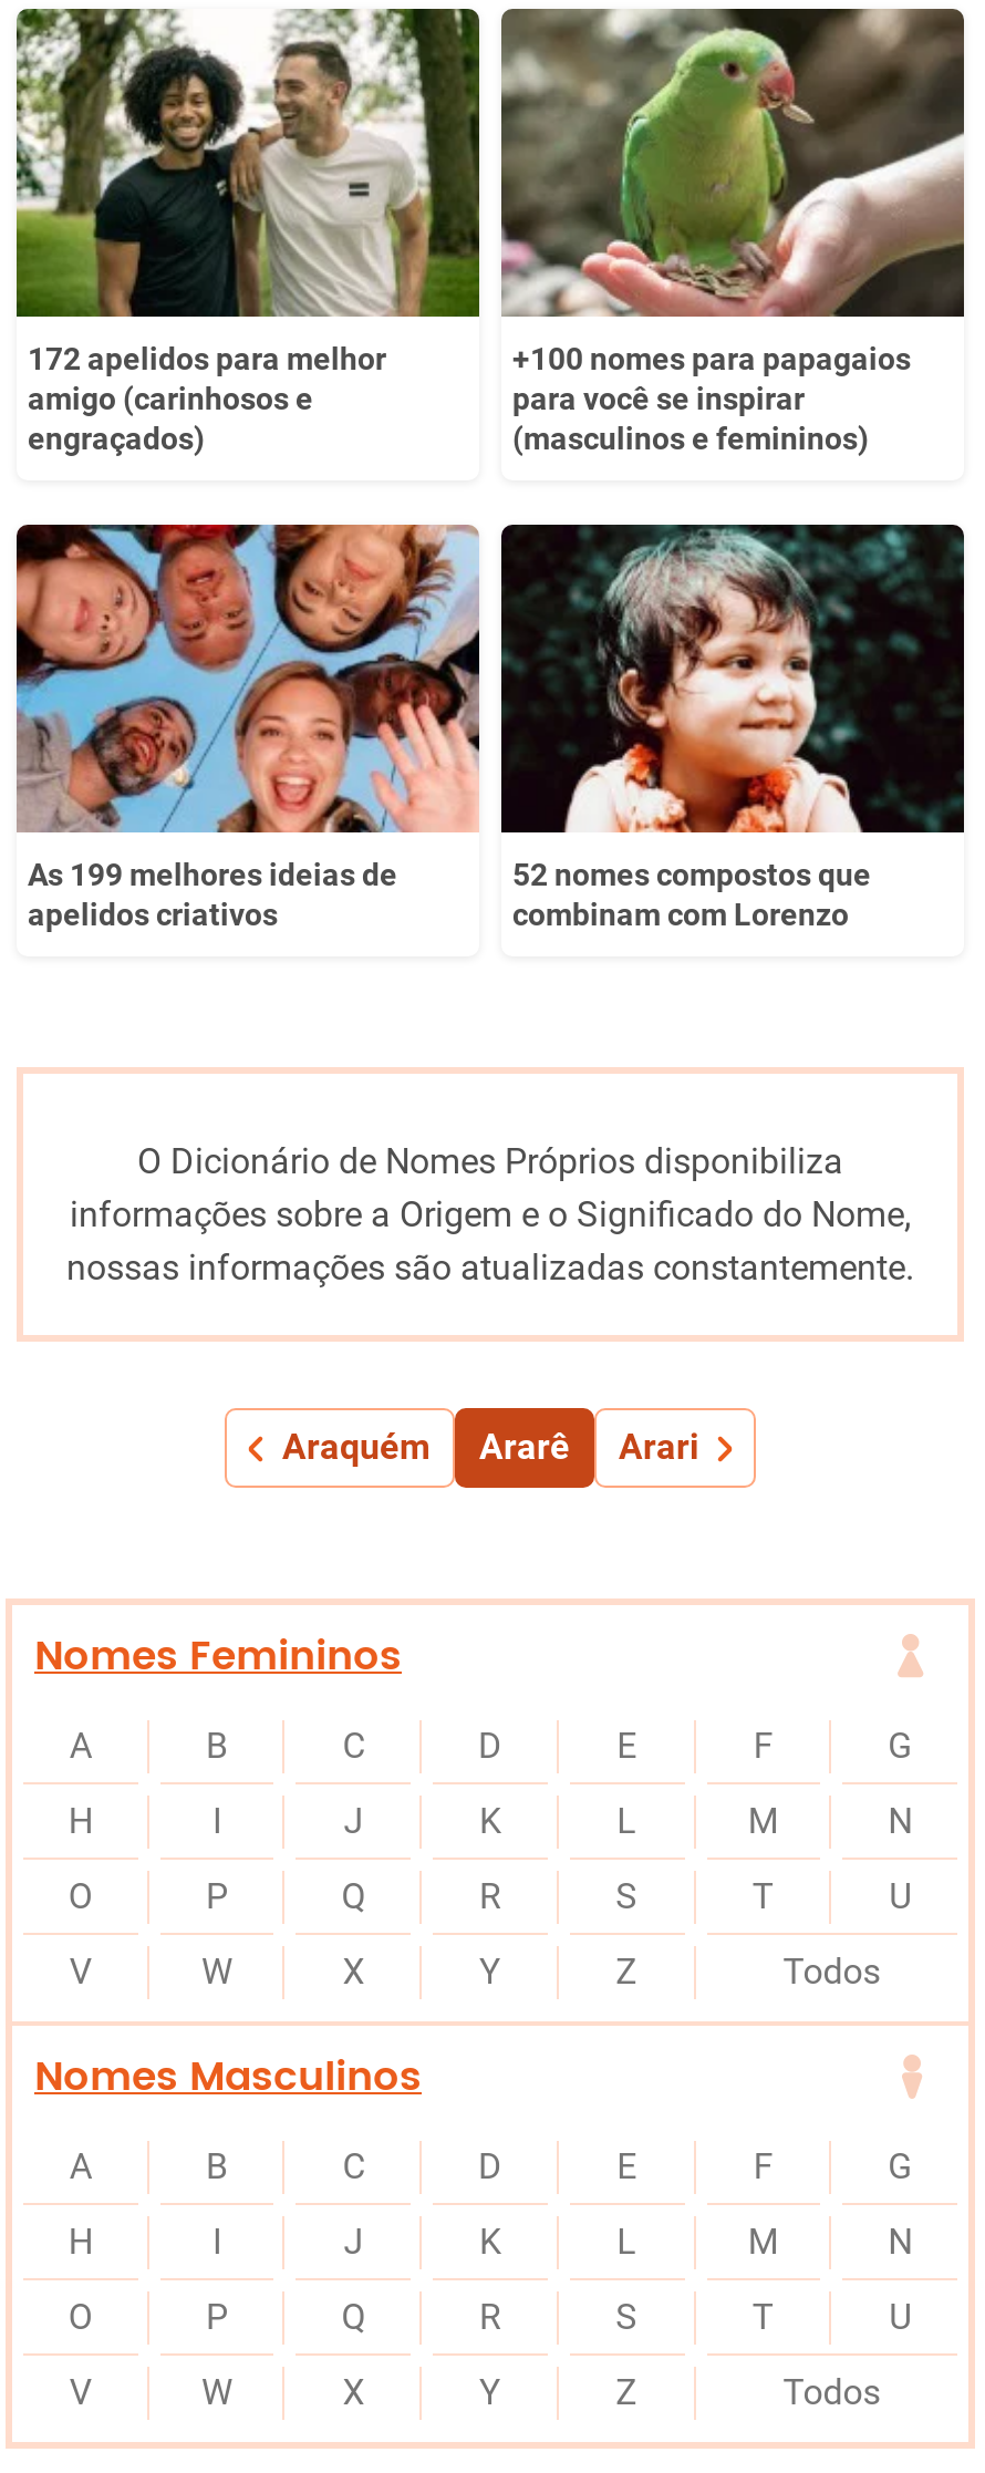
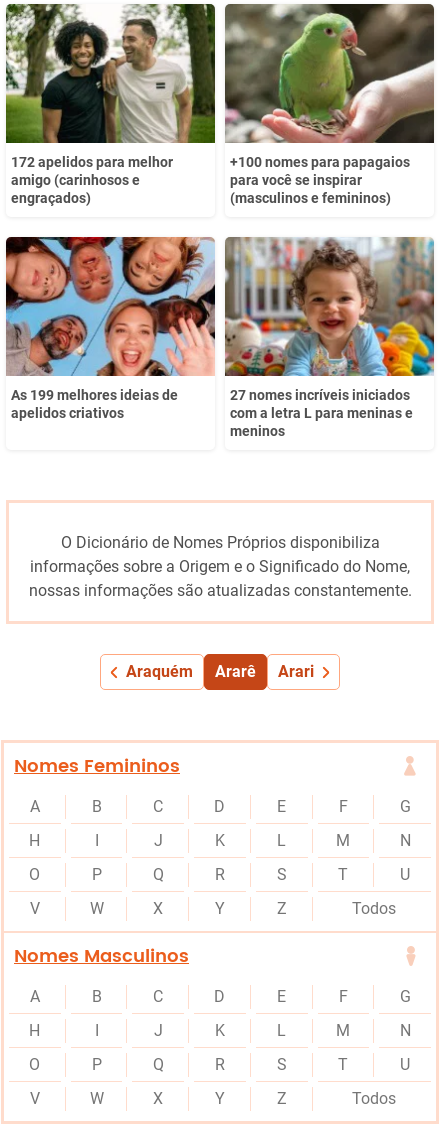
- [image]
- 52 nomes compostos que
- combinam com Lorenzo
+ [image]
+ 27 nomes incríveis iniciados
+ com a letra L para meninas e
+ meninos
